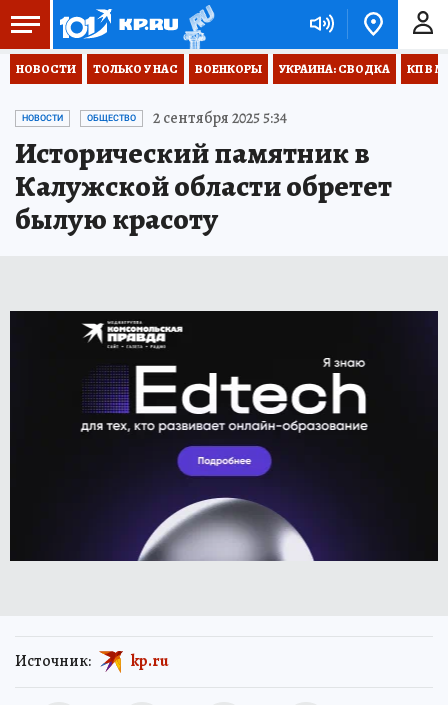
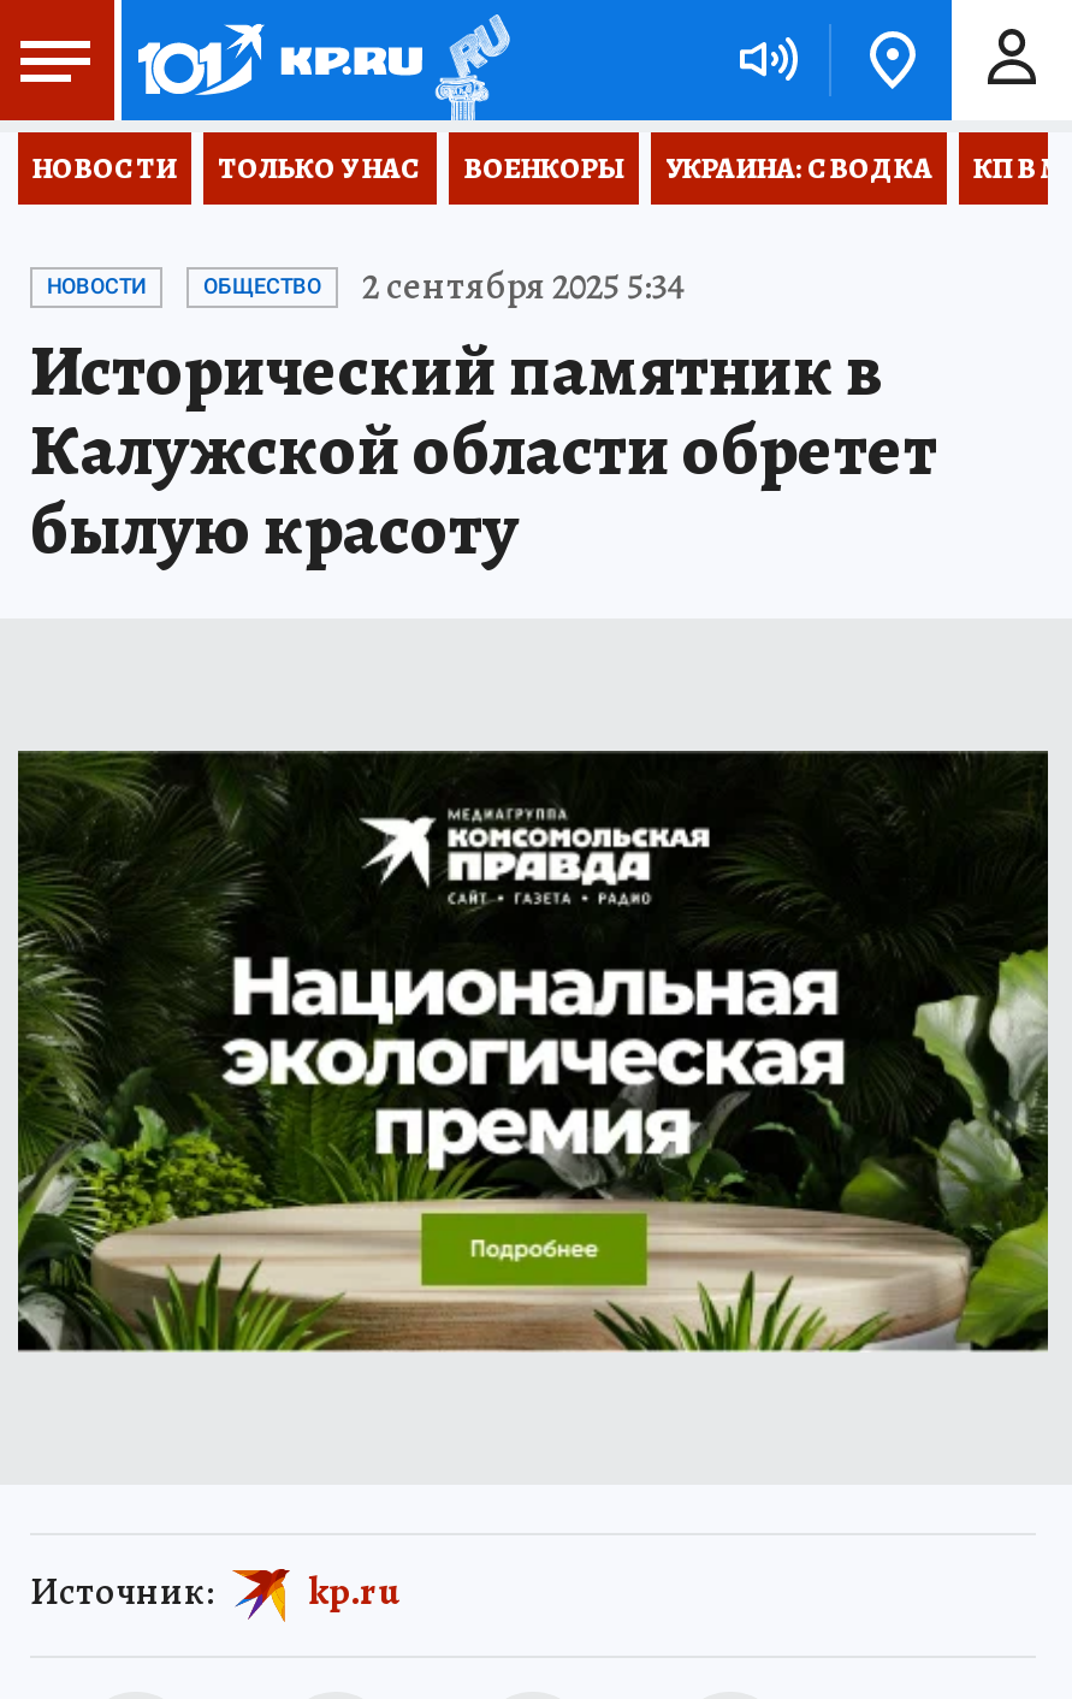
- [image]
+ [image]
